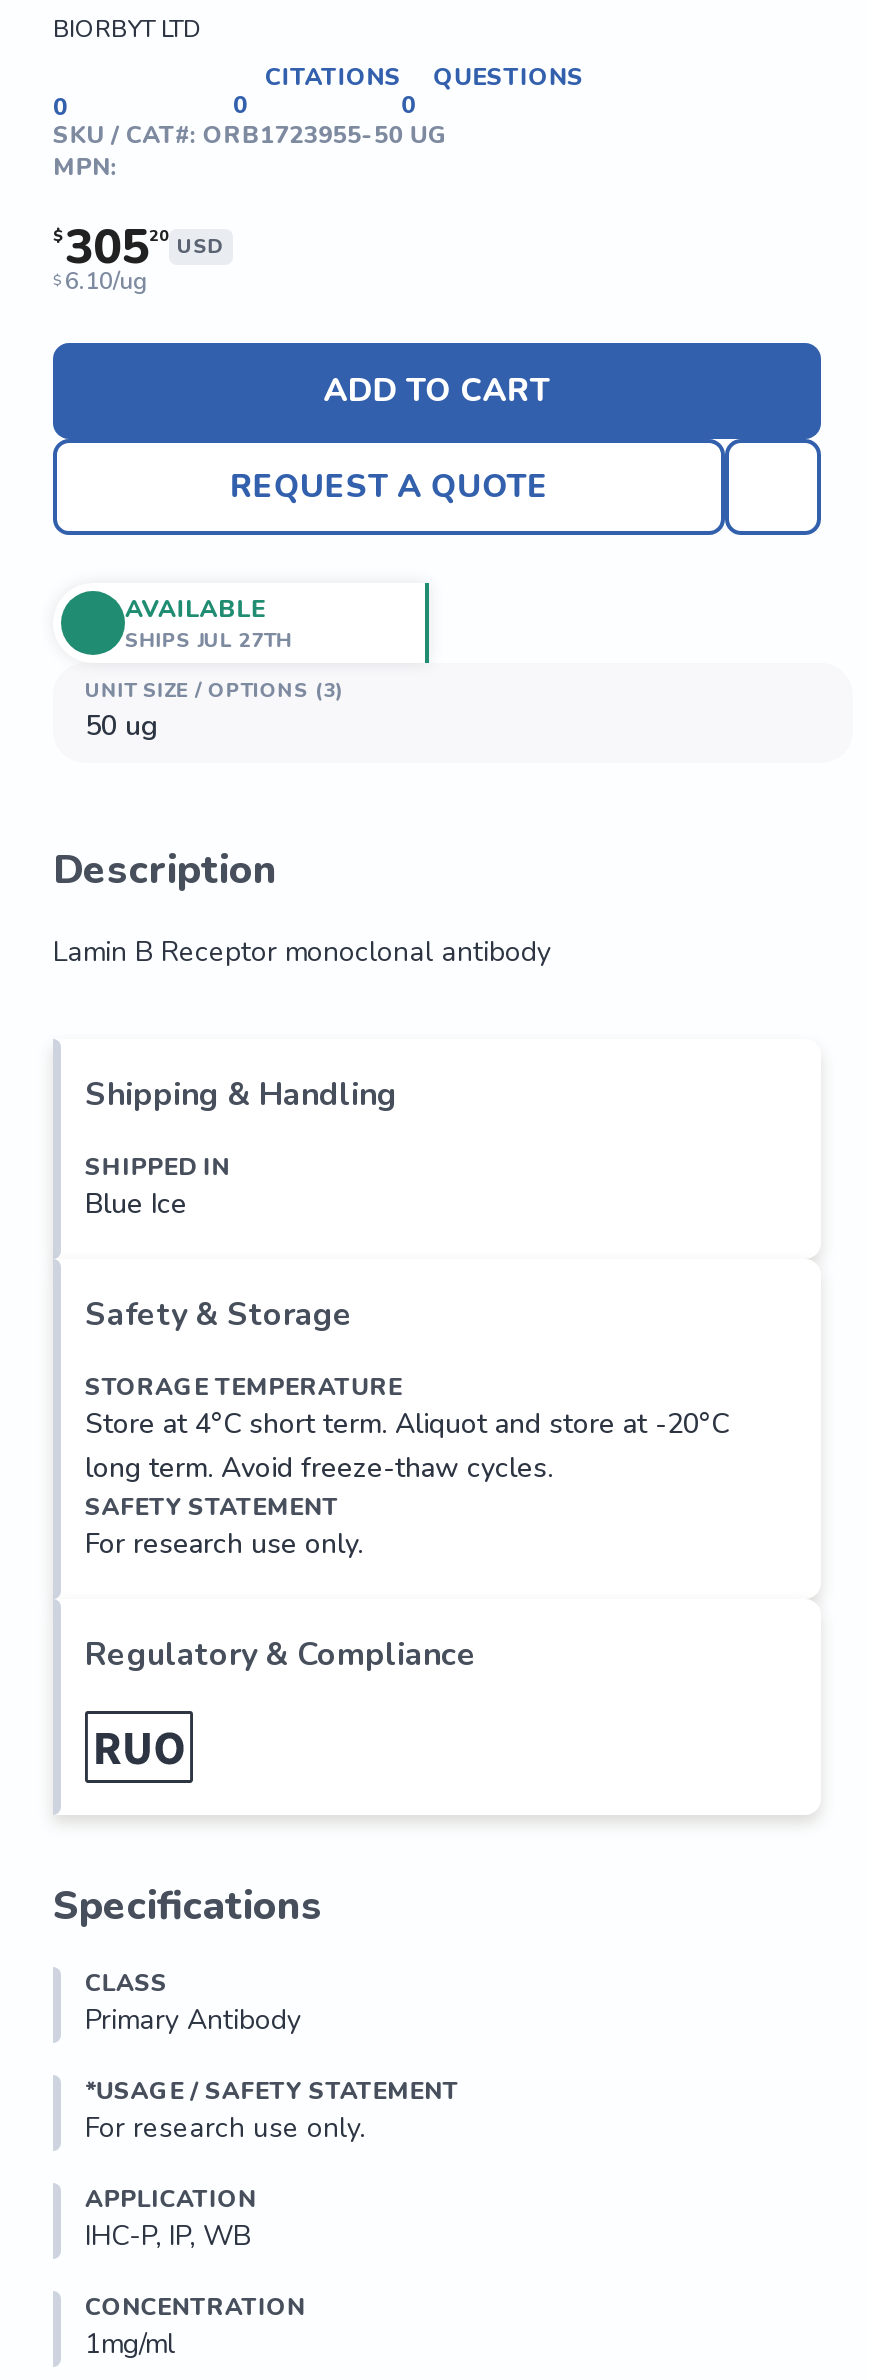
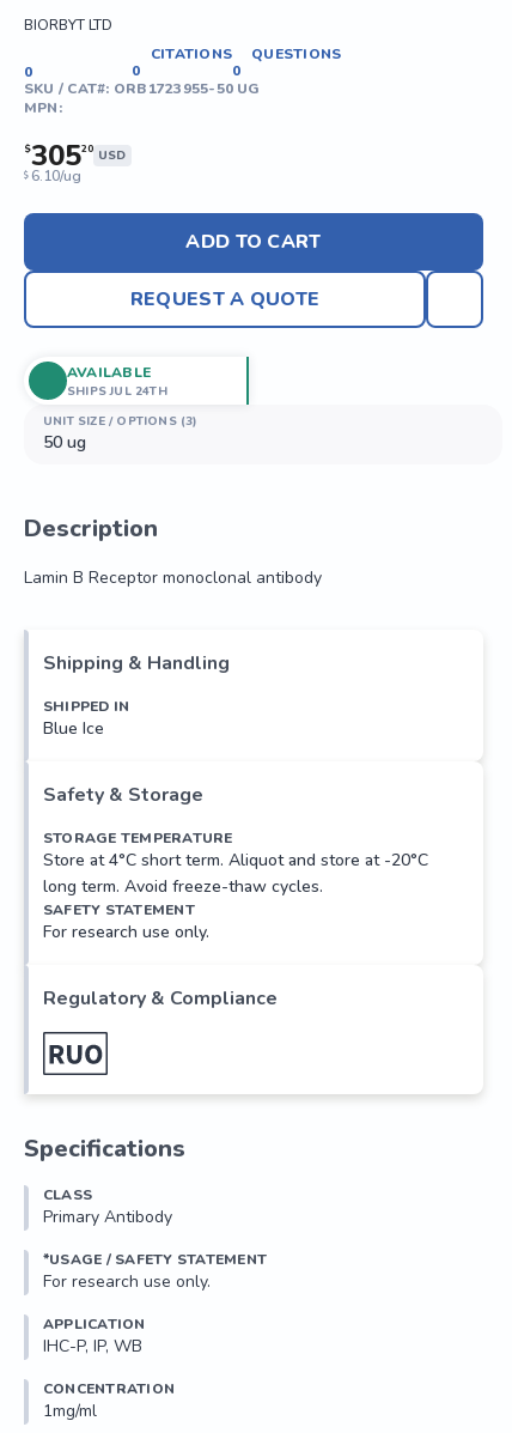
- SHIPS JUL 27TH
+ SHIPS JUL 24TH
